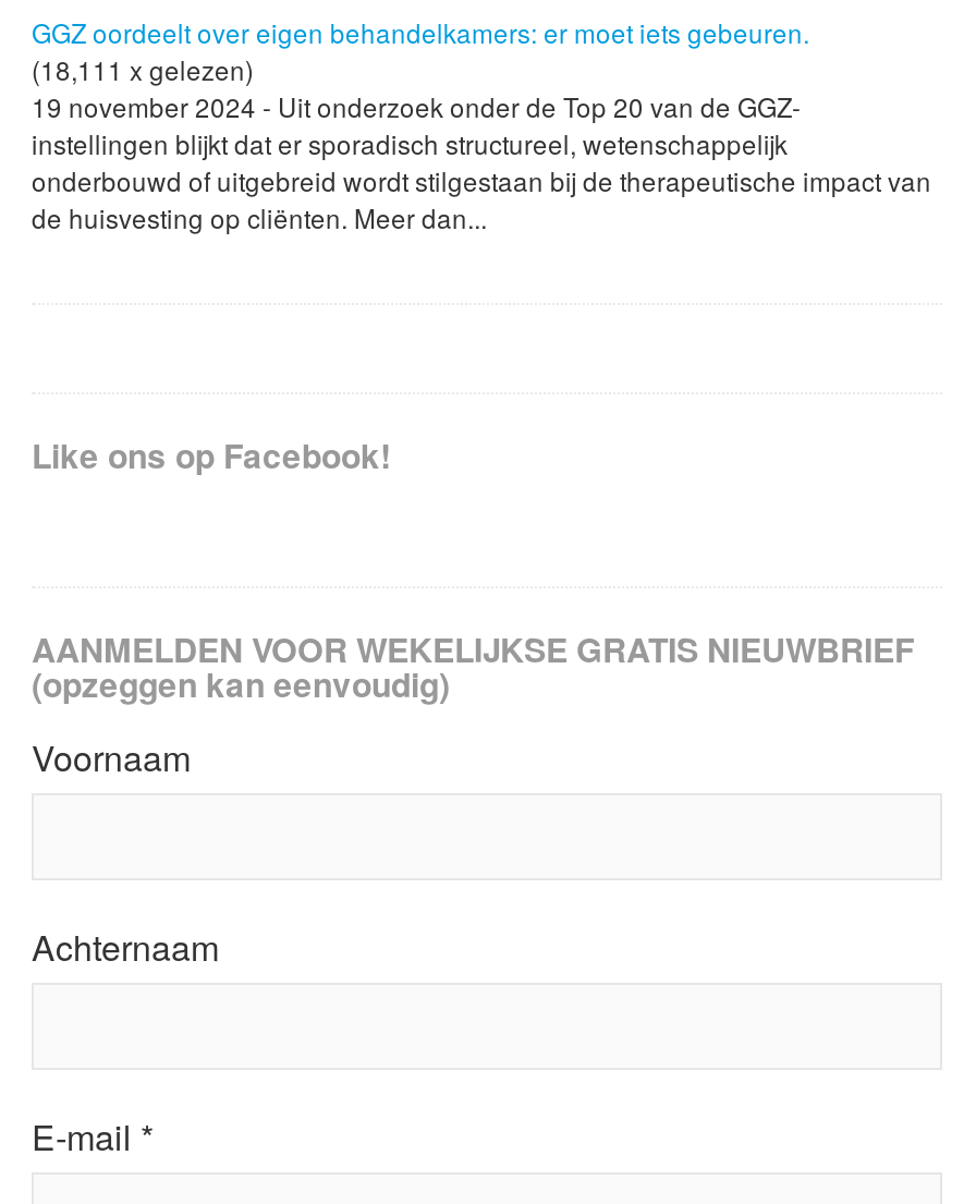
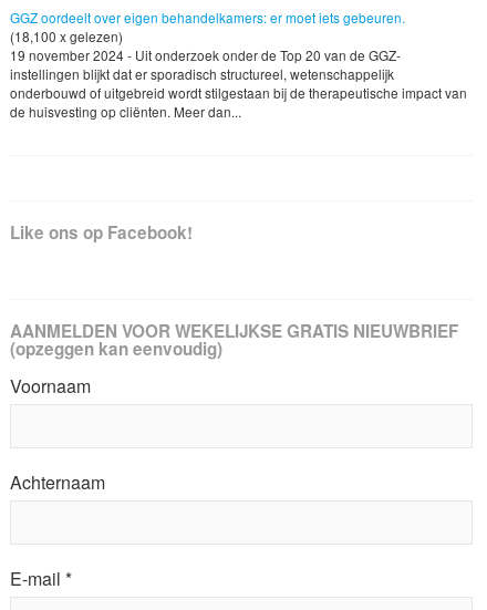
- (18,111 x gelezen)
+ (18,100 x gelezen)
